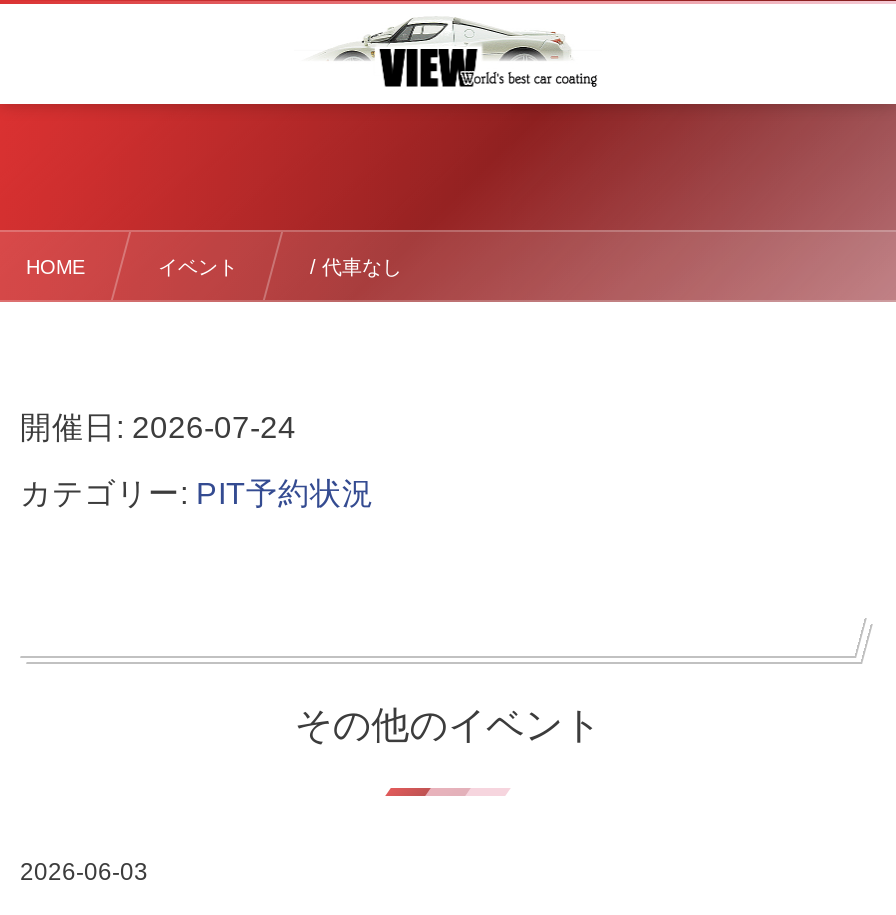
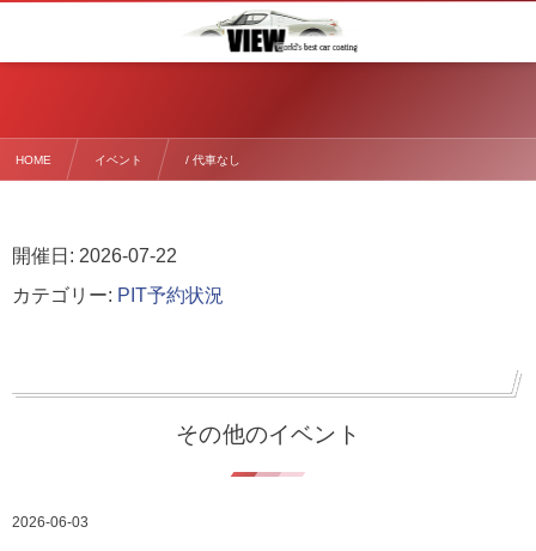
- 開催日: 2026-07-24
+ 開催日: 2026-07-22
